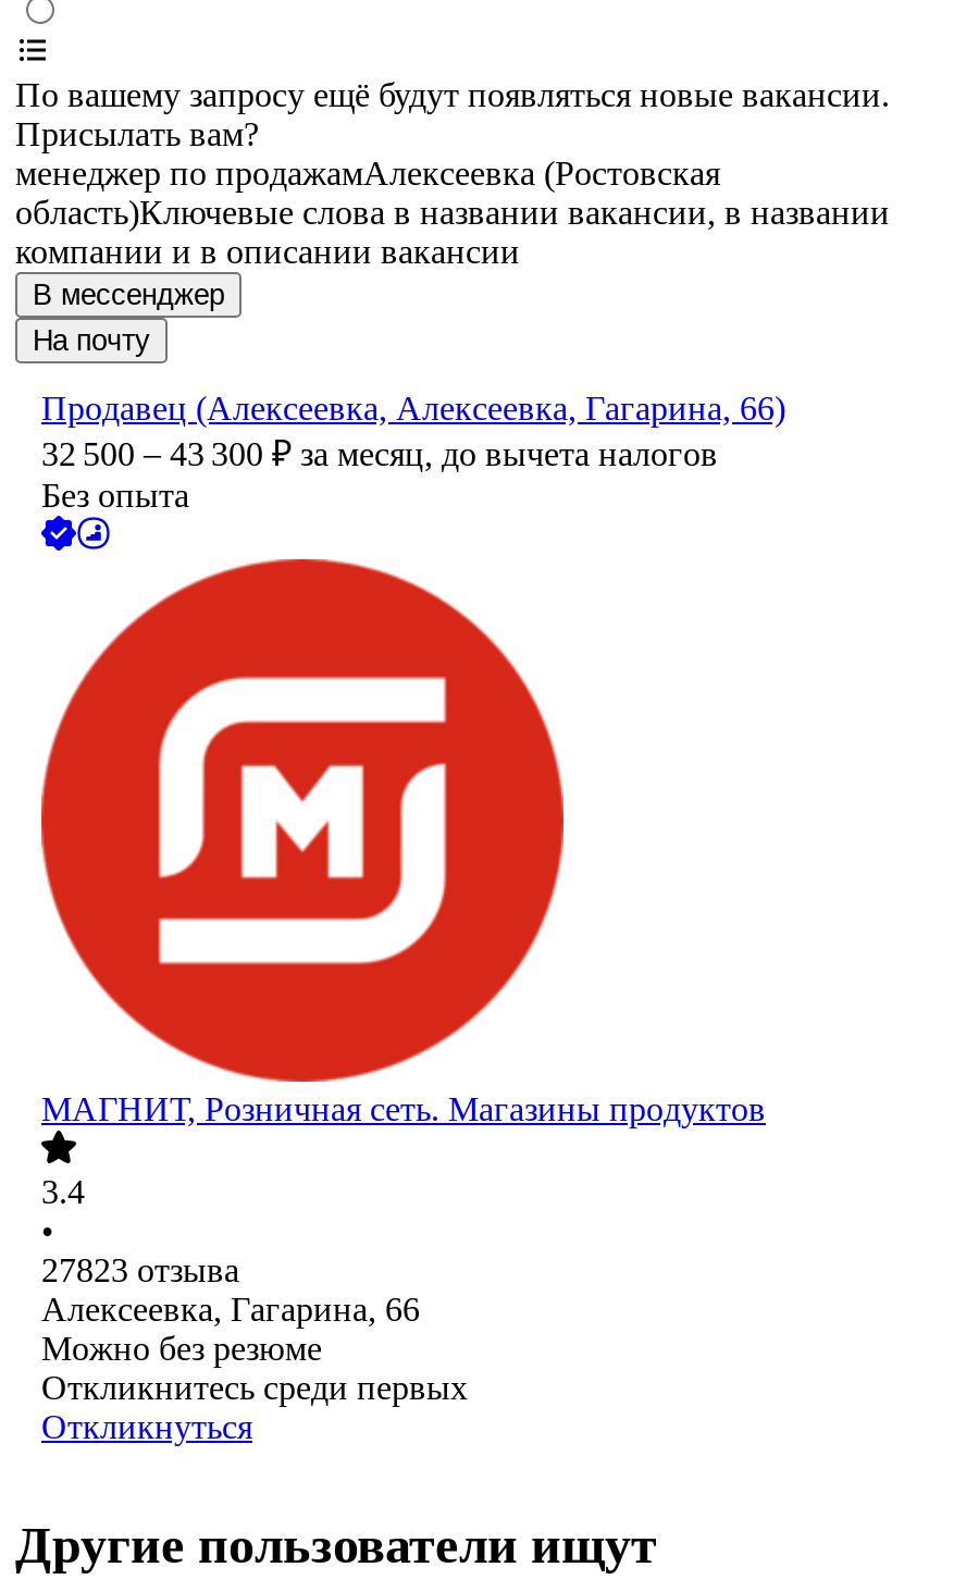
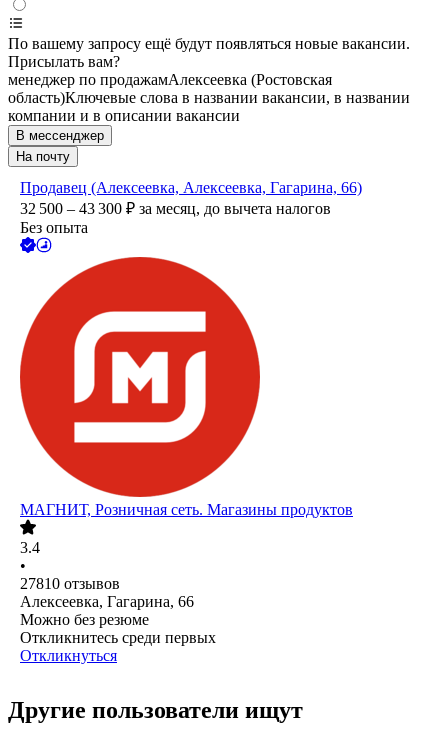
- 27823 отзыва
+ 27810 отзывов
